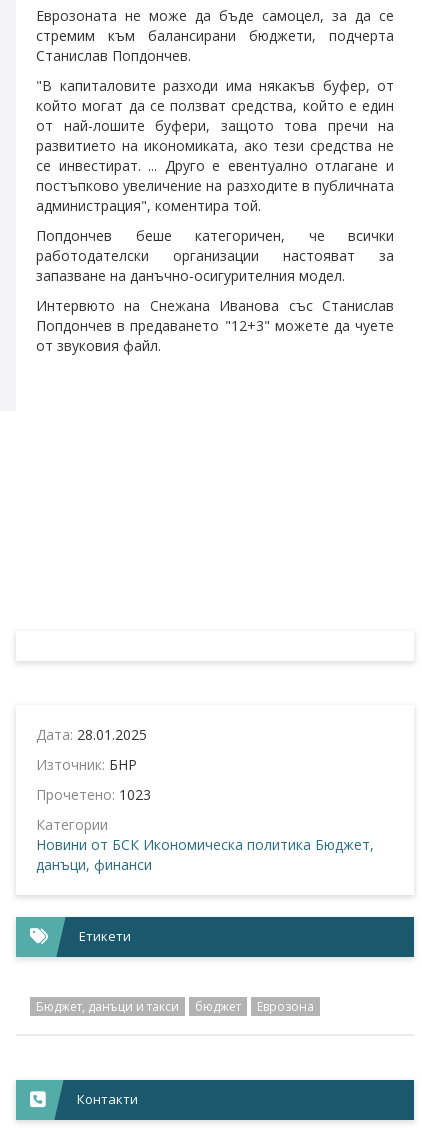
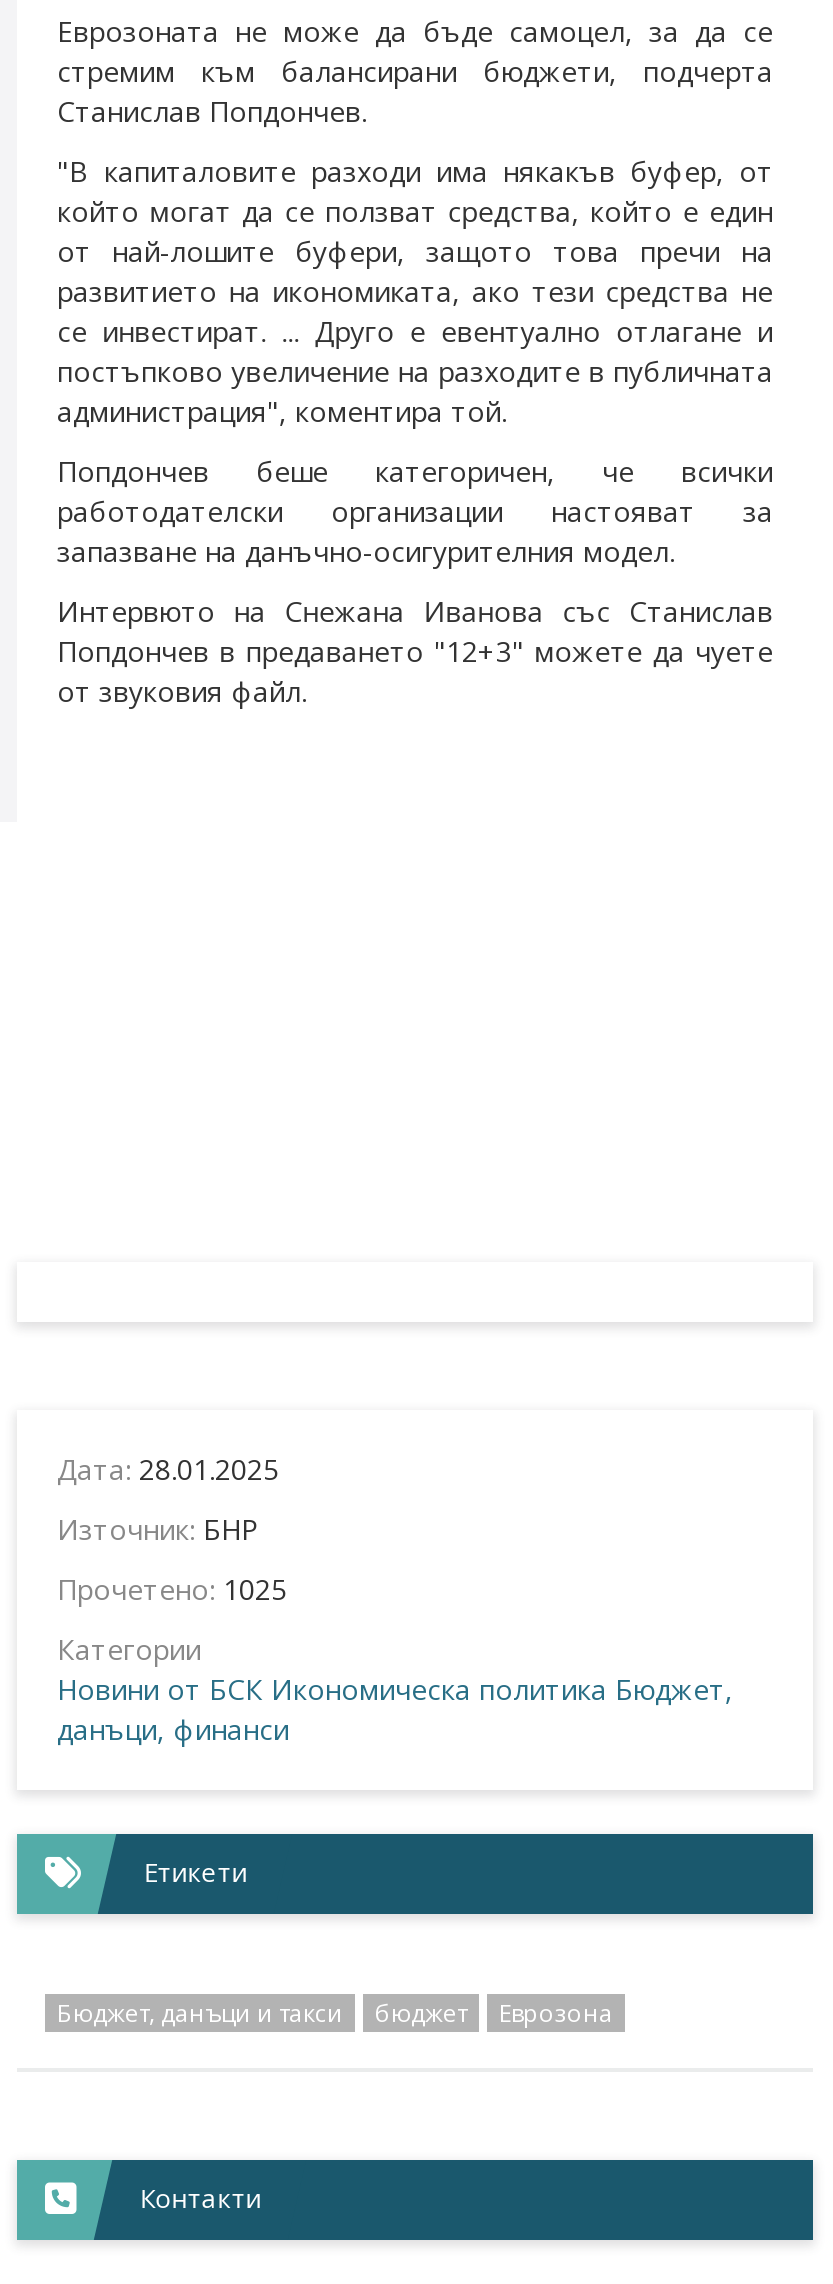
- Прочетено: 1023
+ Прочетено: 1025
